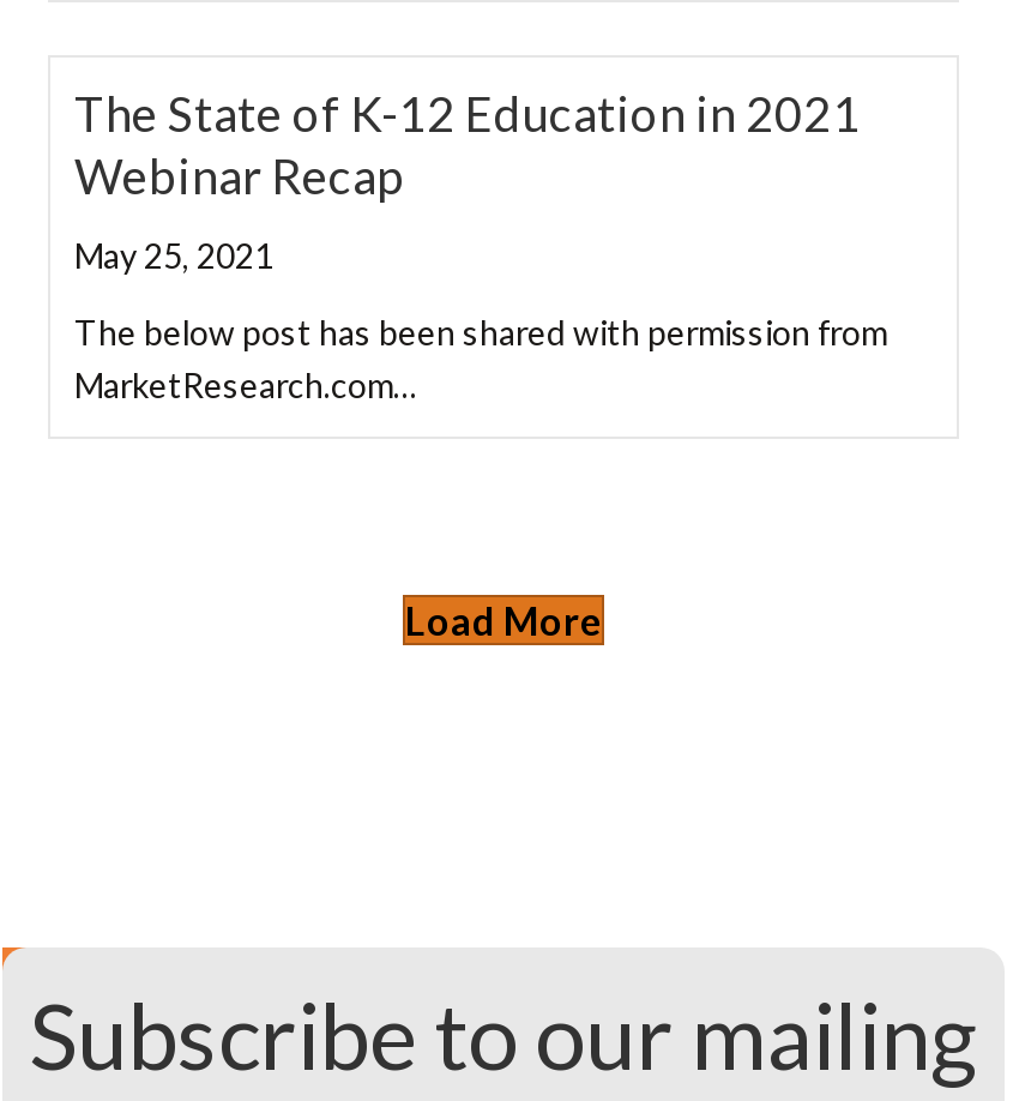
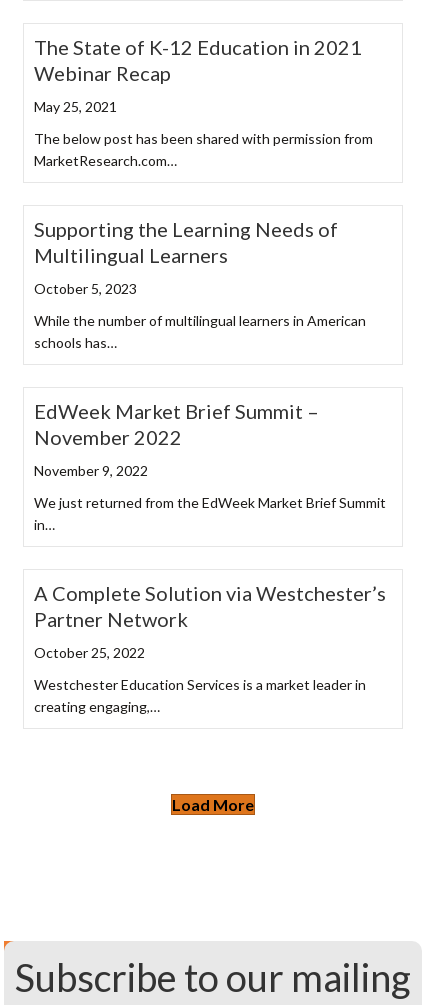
+ Supporting the Learning Needs of
+ Multilingual Learners
+ October 5, 2023
+ While the number of multilingual learners in American
+ schools has…
+ EdWeek Market Brief Summit –
+ November 2022
+ November 9, 2022
+ We just returned from the EdWeek Market Brief Summit
+ in…
+ A Complete Solution via Westchester’s
+ Partner Network
+ October 25, 2022
+ Westchester Education Services is a market leader in
+ creating engaging,…
